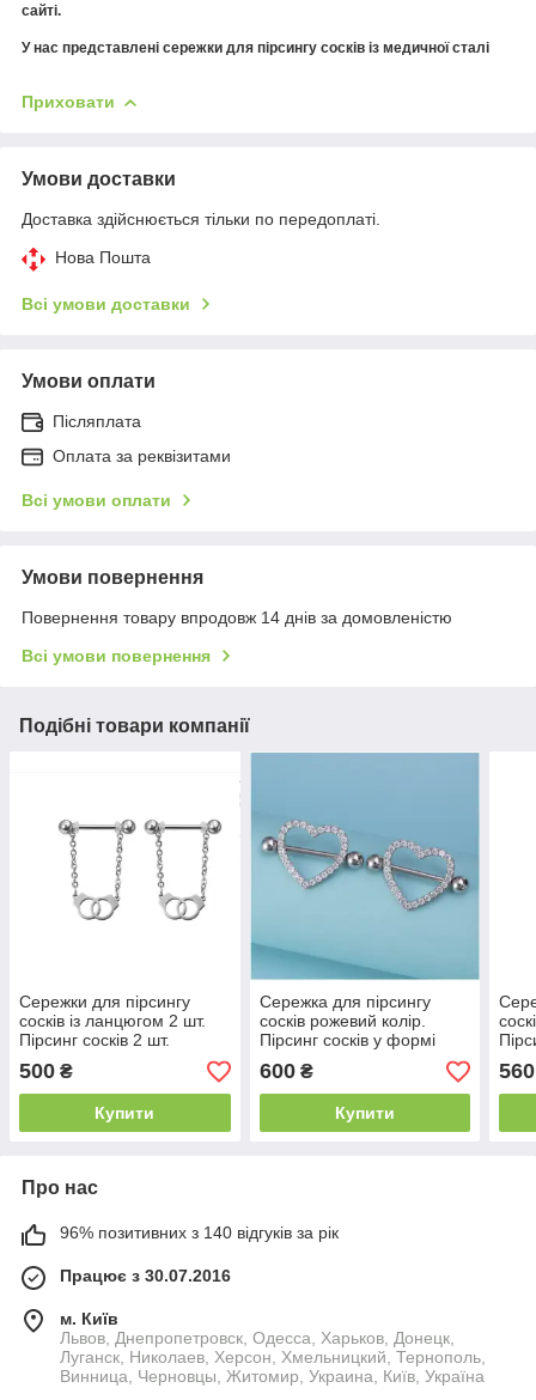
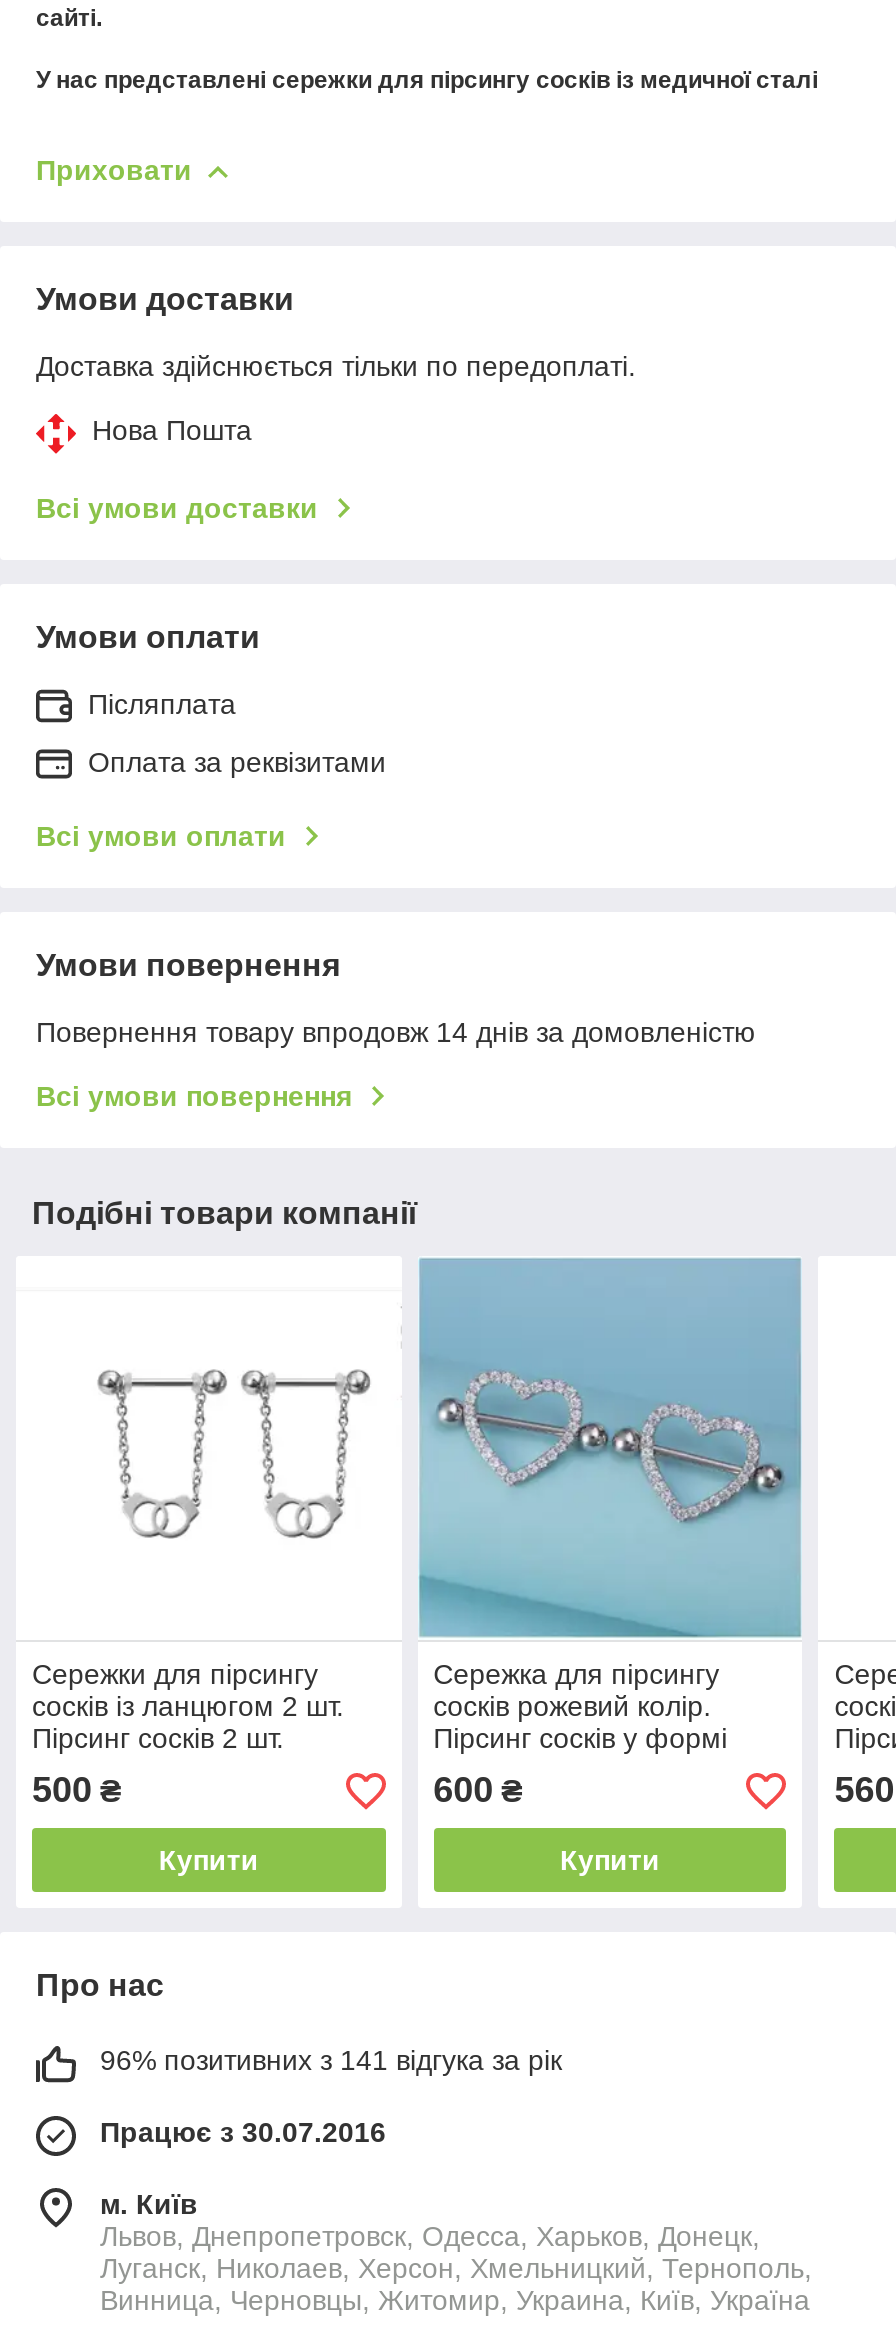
- 96% позитивних з 140 відгуків за рік
+ 96% позитивних з 141 відгука за рік
